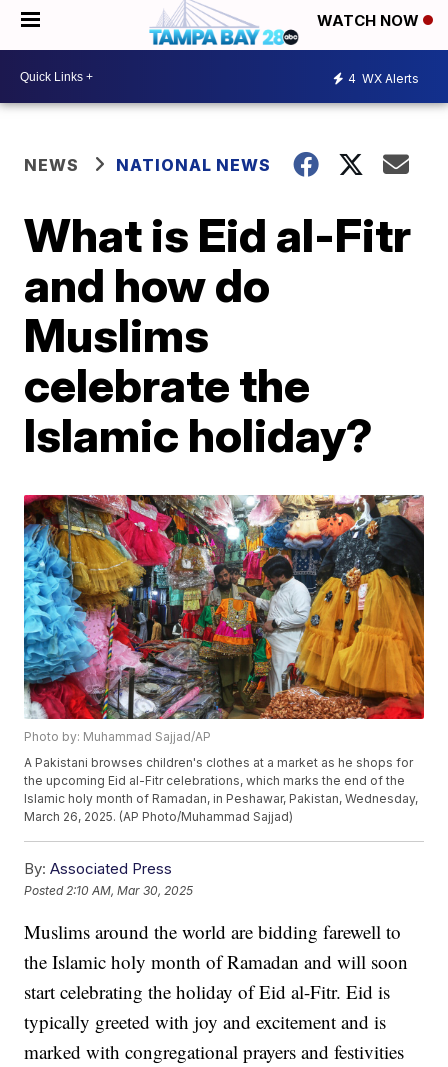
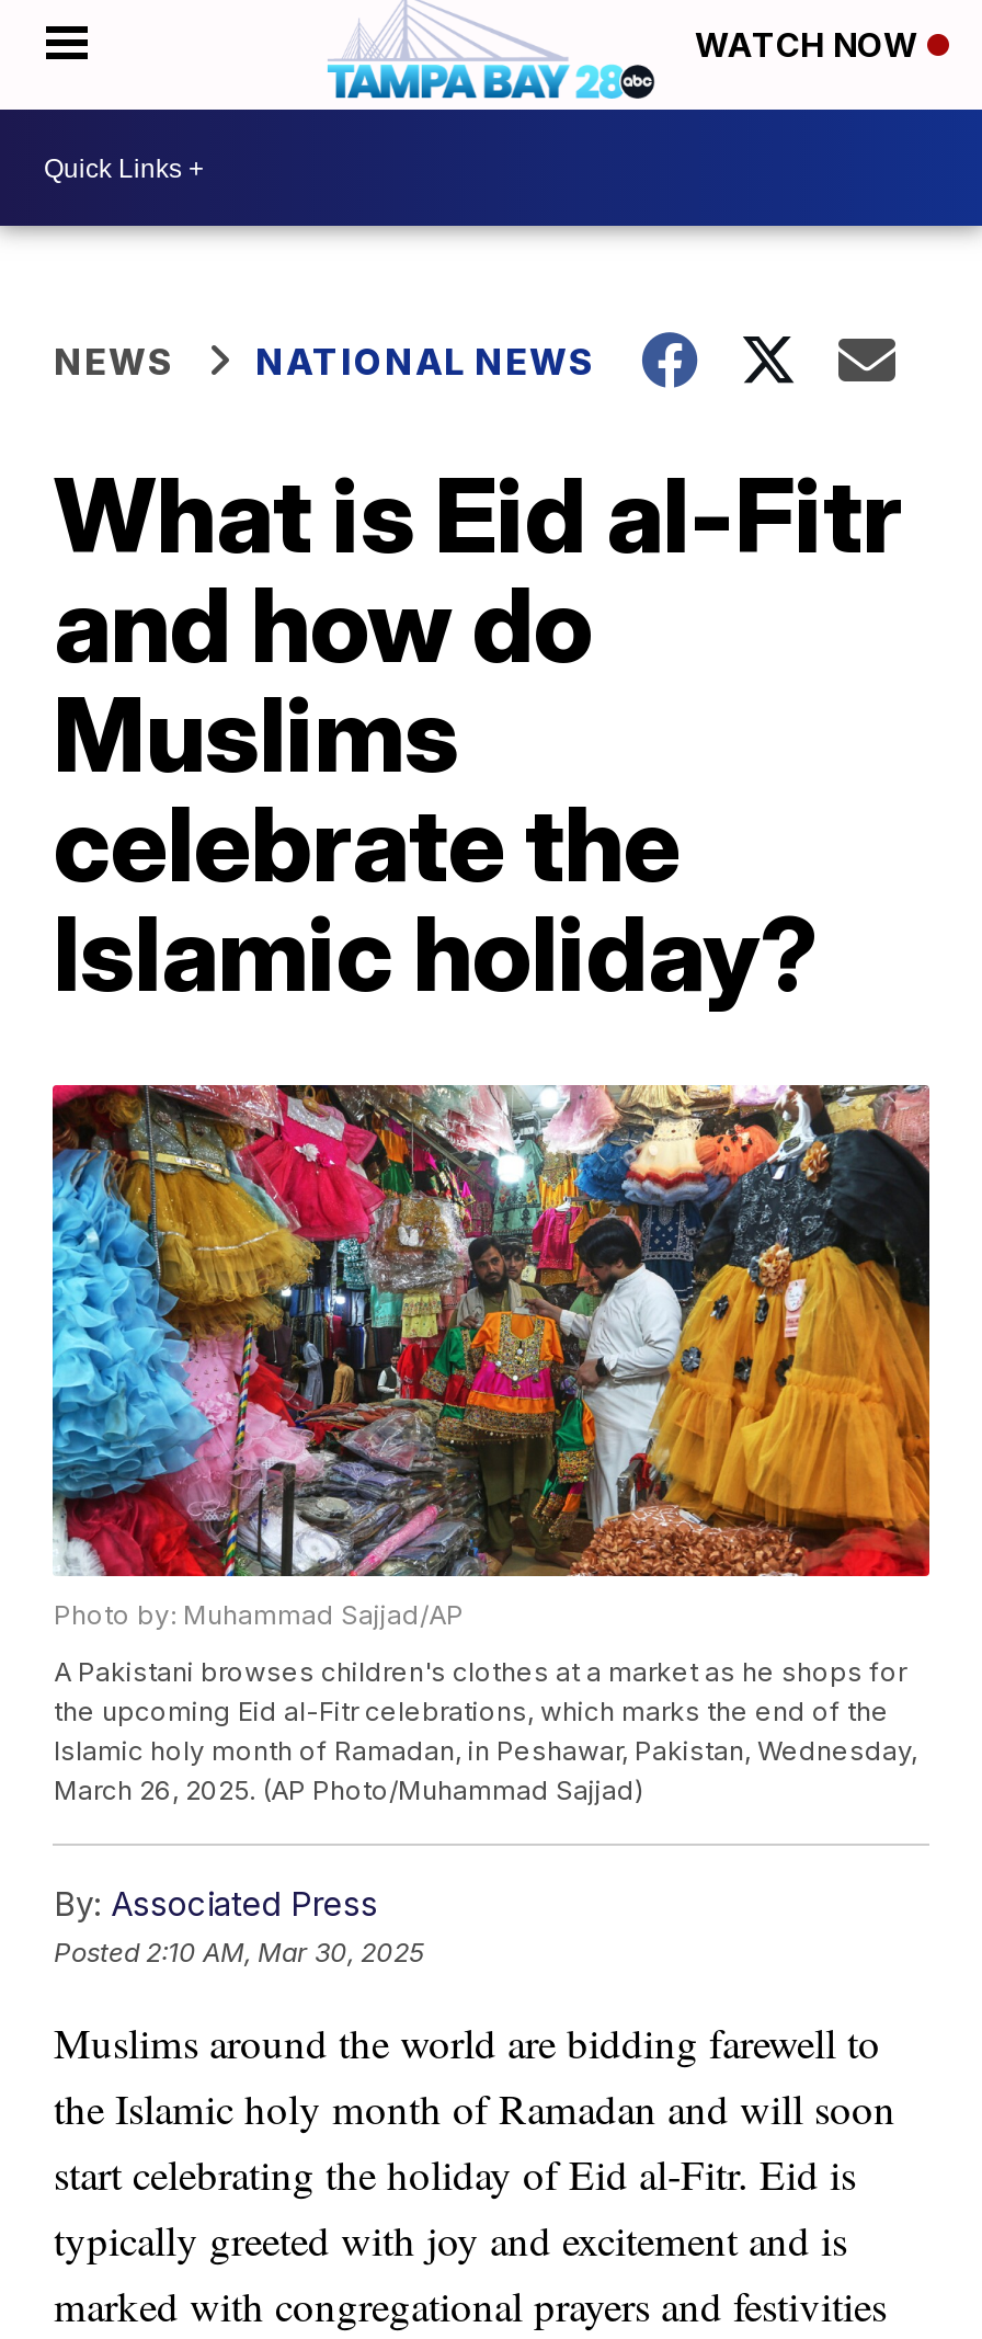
- 4 WX Alerts
